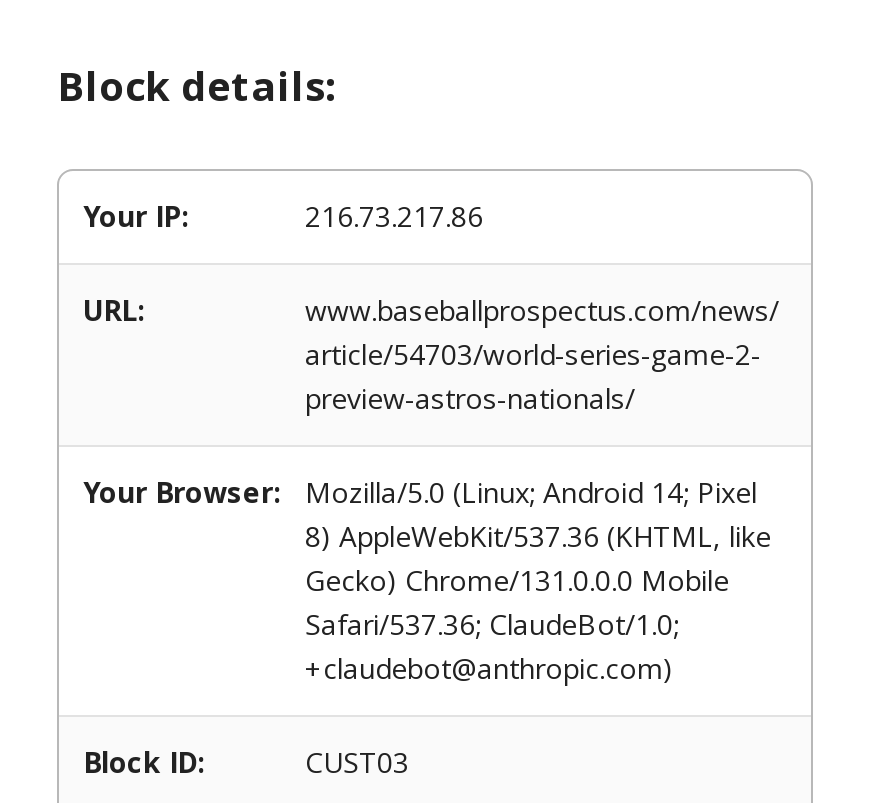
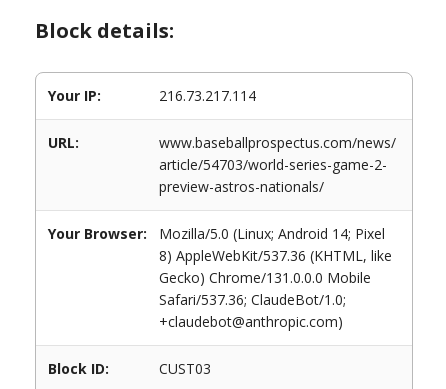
- 216.73.217.86
+ 216.73.217.114
